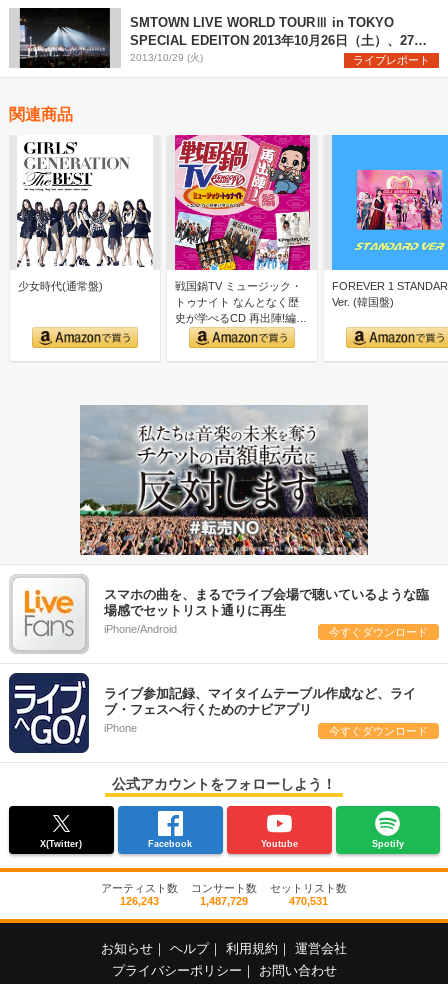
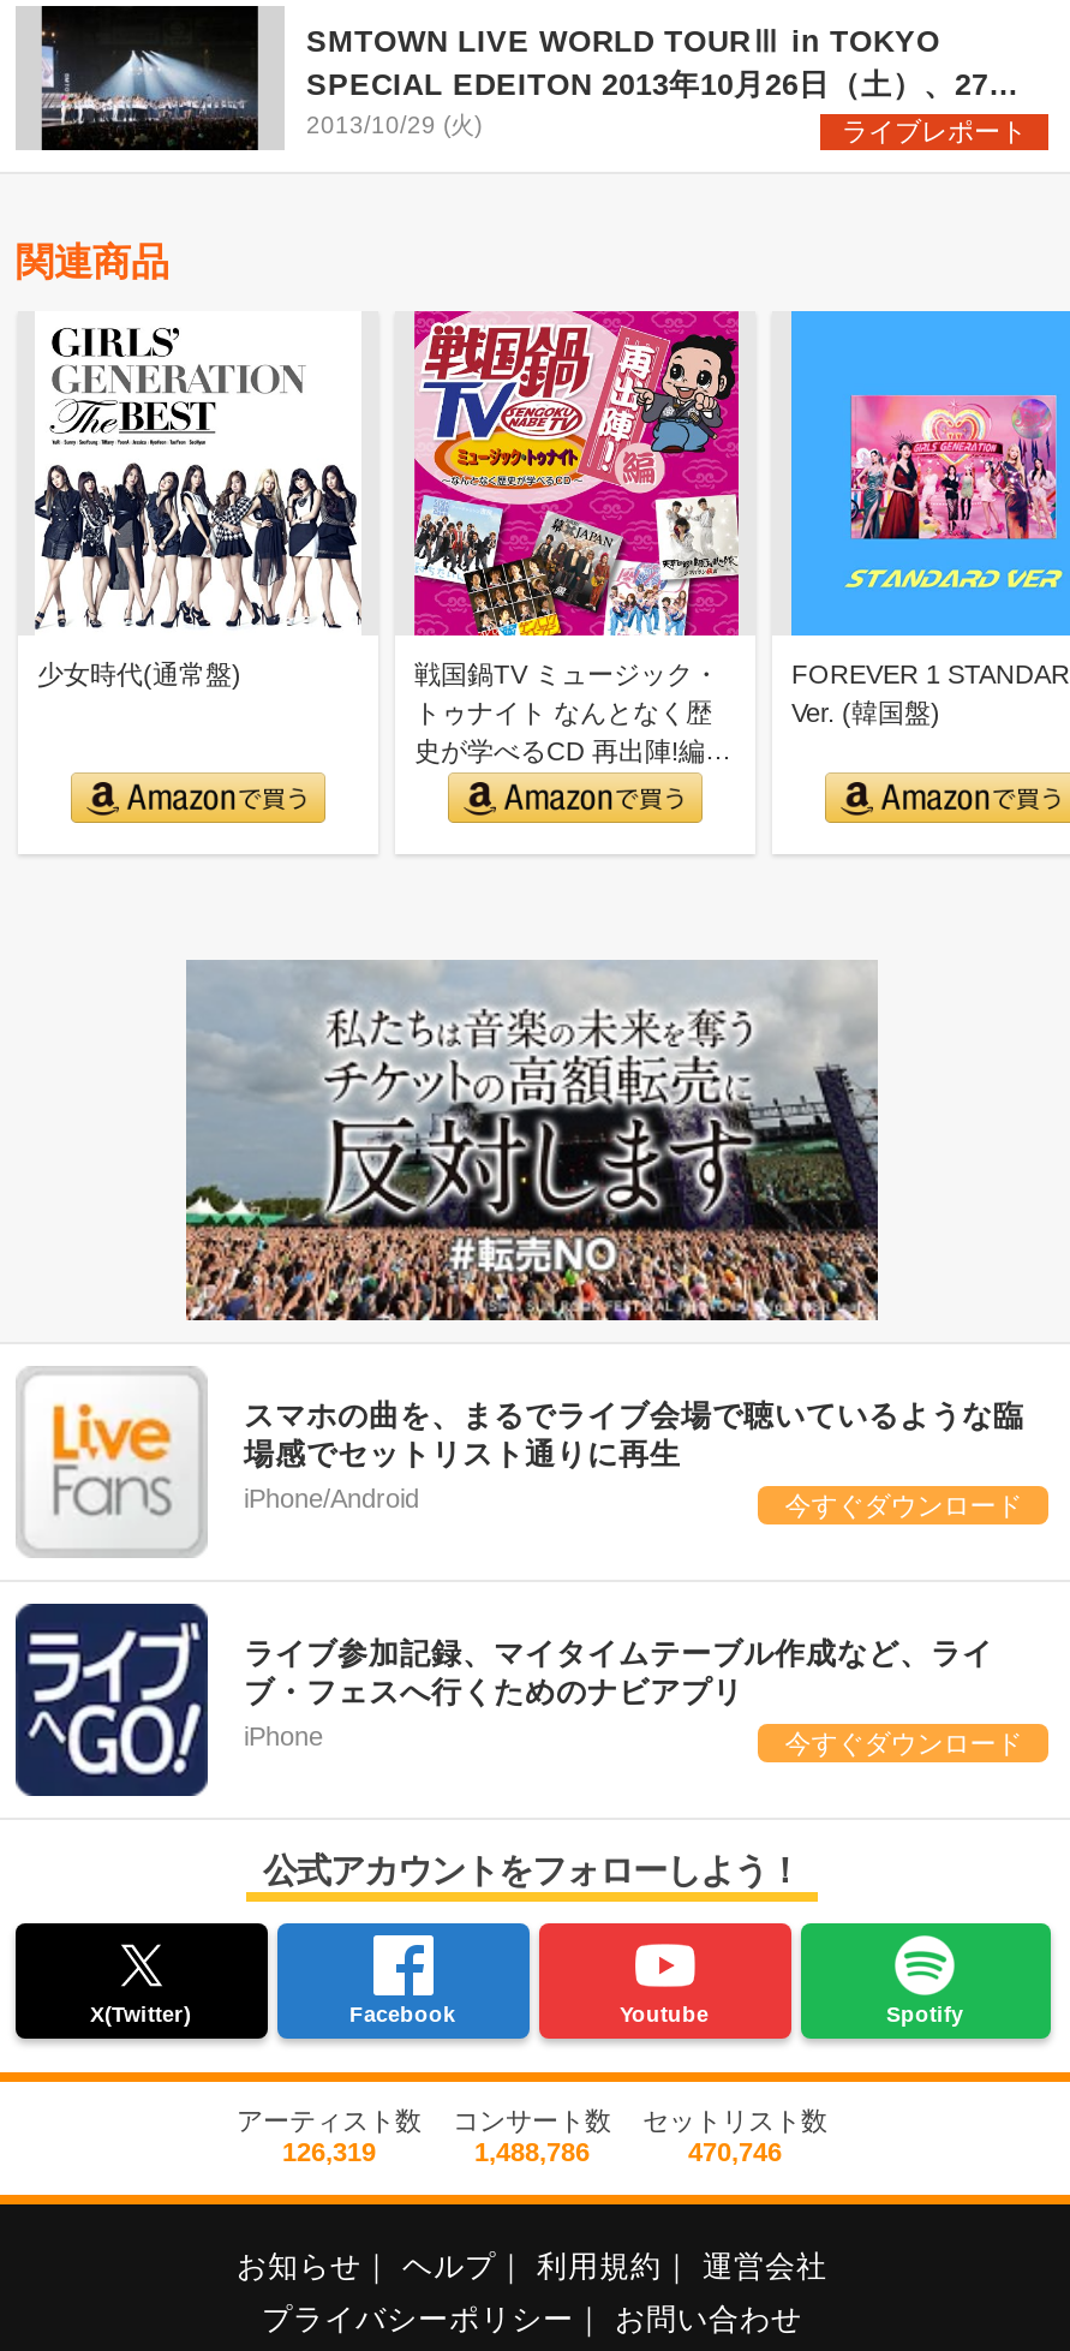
- 126,243
+ 126,319

- 1,487,729
+ 1,488,786

- 470,531
+ 470,746
